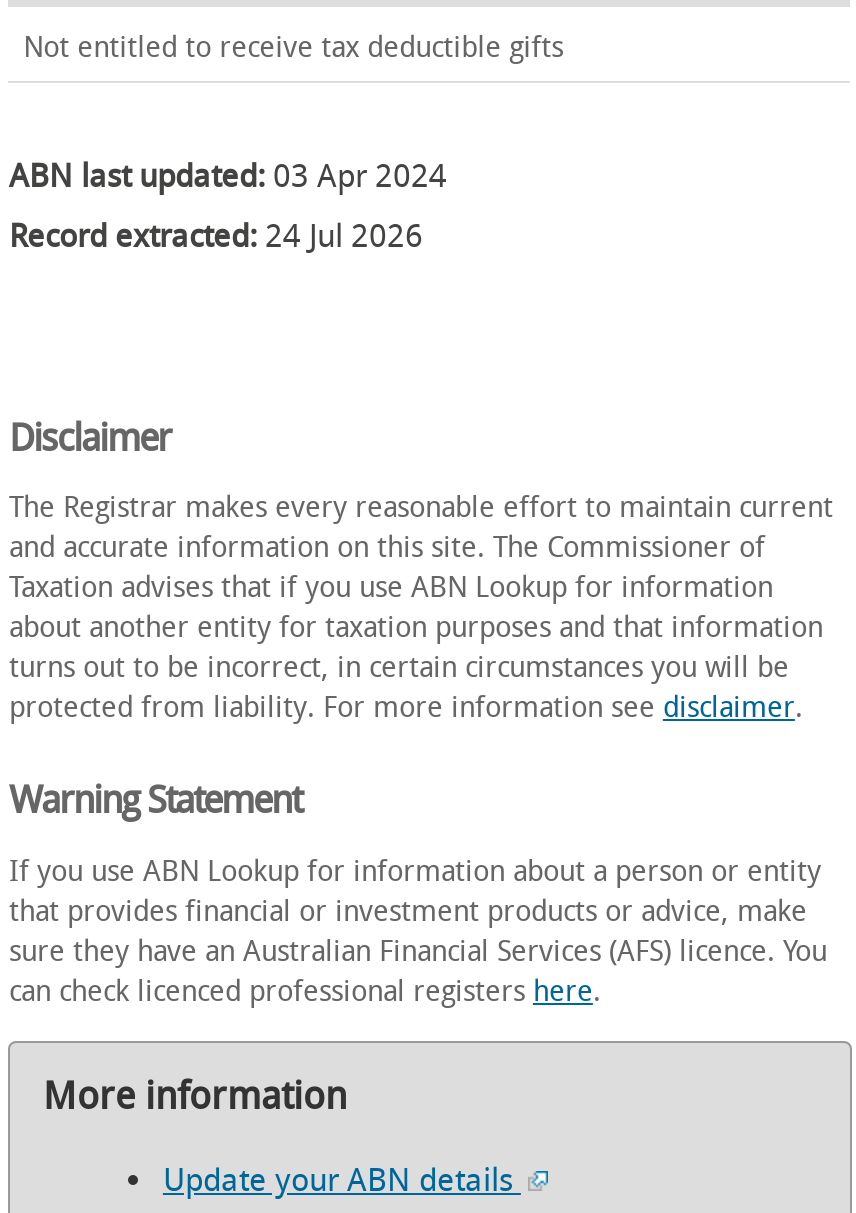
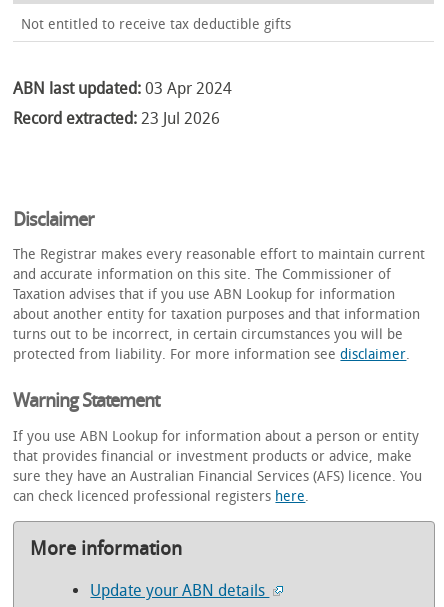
- Record extracted: 24 Jul 2026
+ Record extracted: 23 Jul 2026
